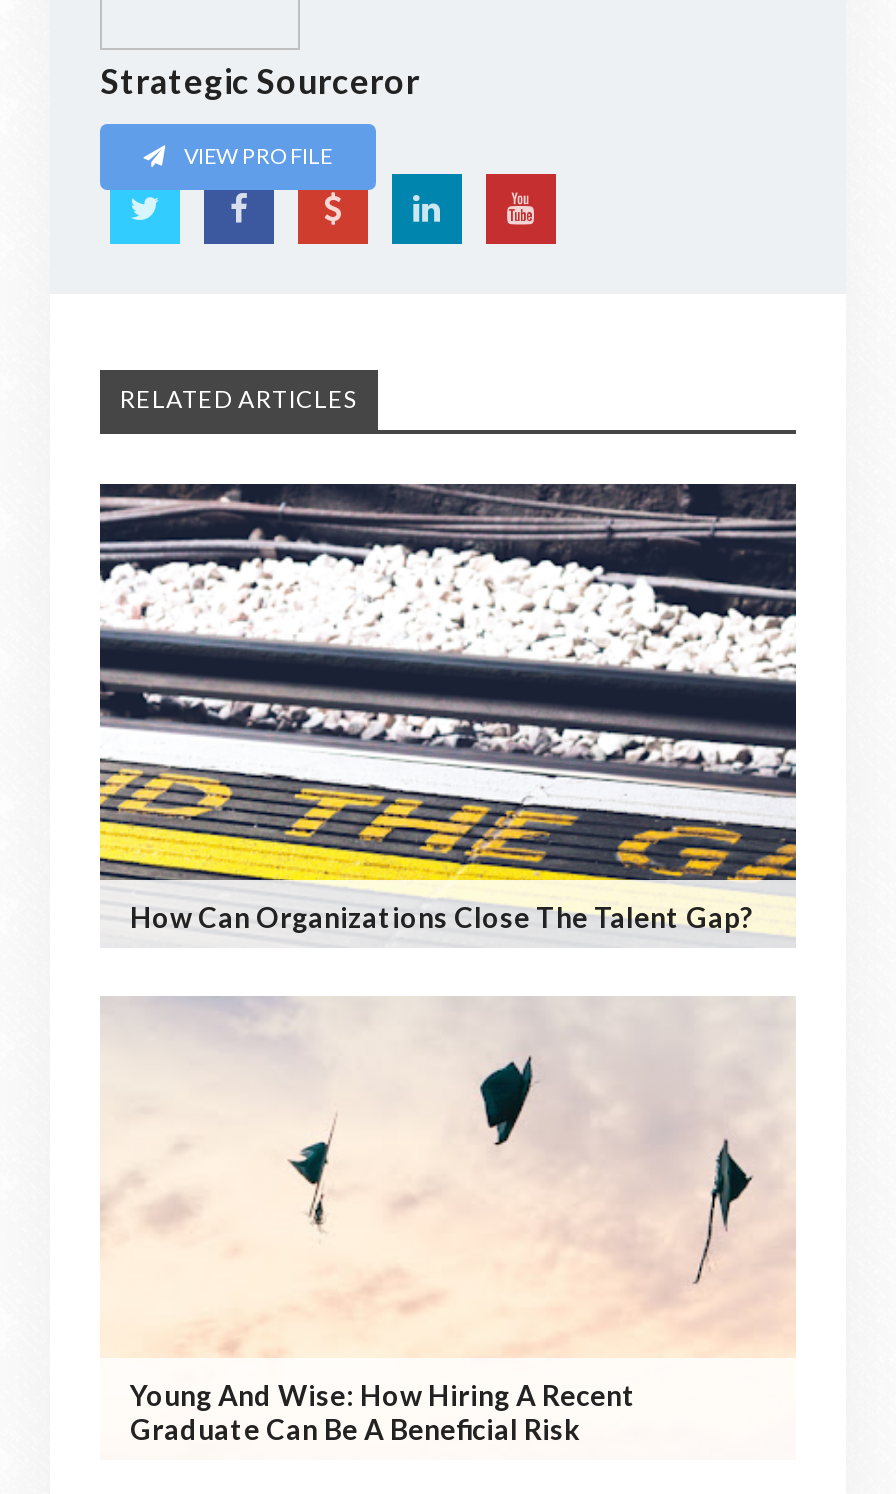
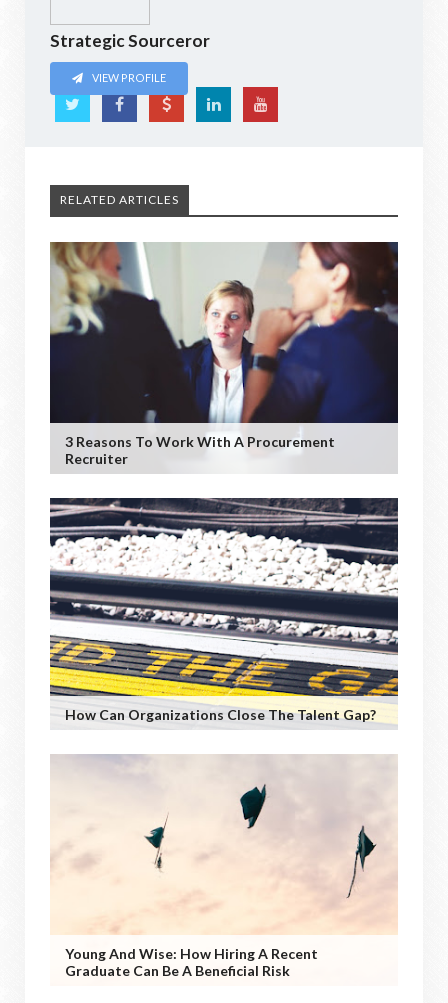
+ [image]
+ 3 Reasons To Work With A Procurement
+ Recruiter
